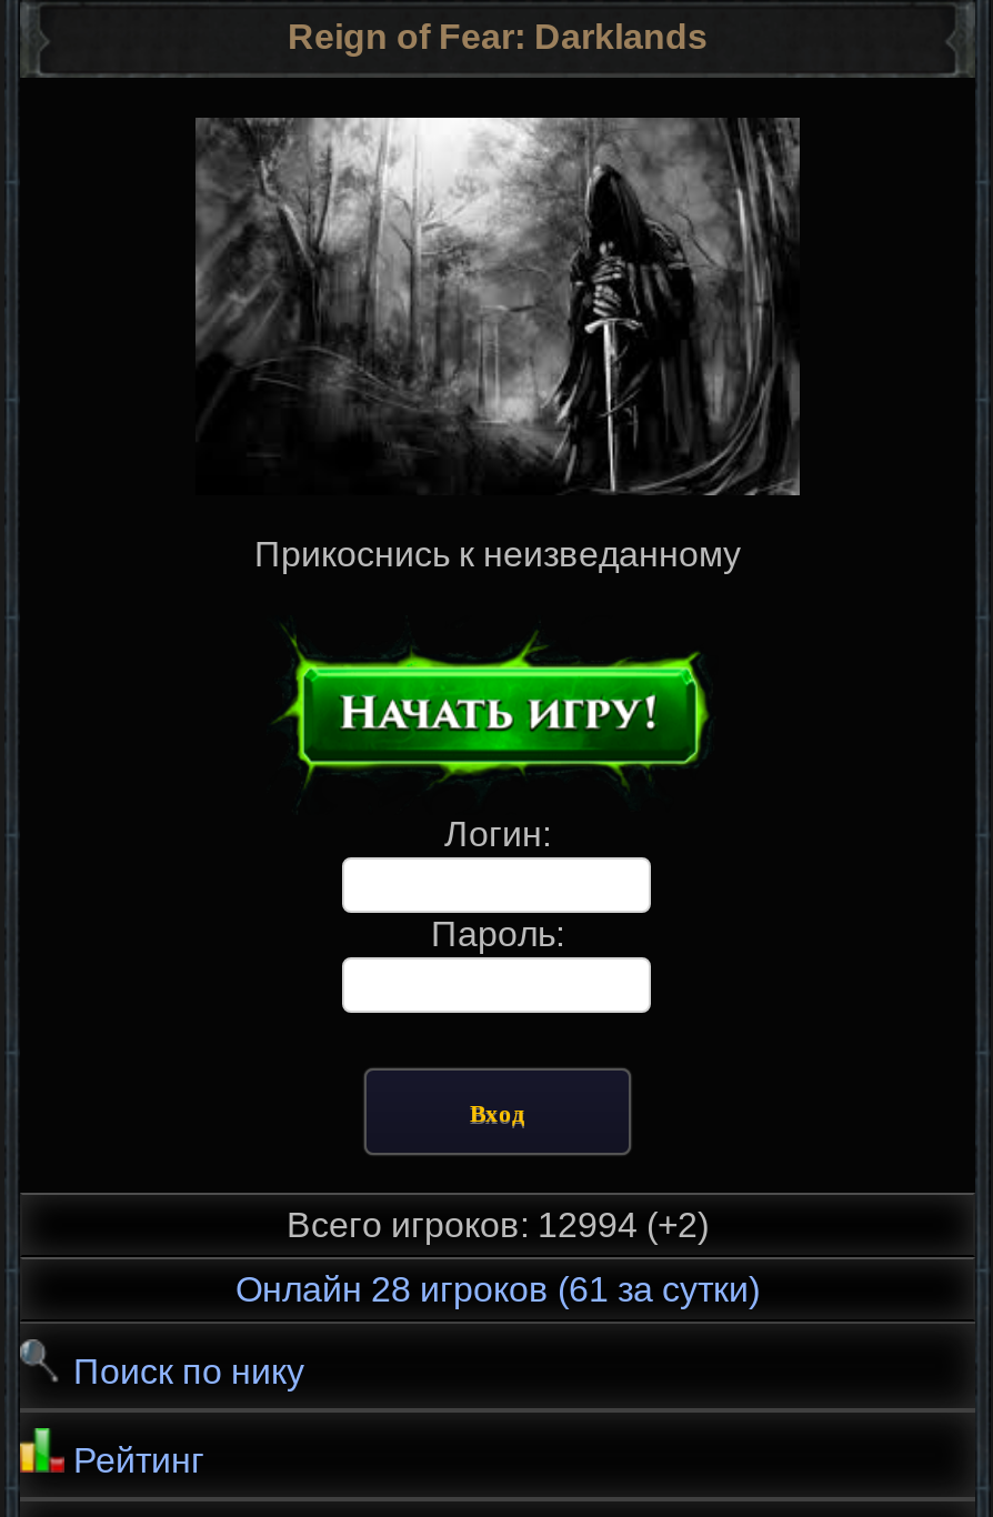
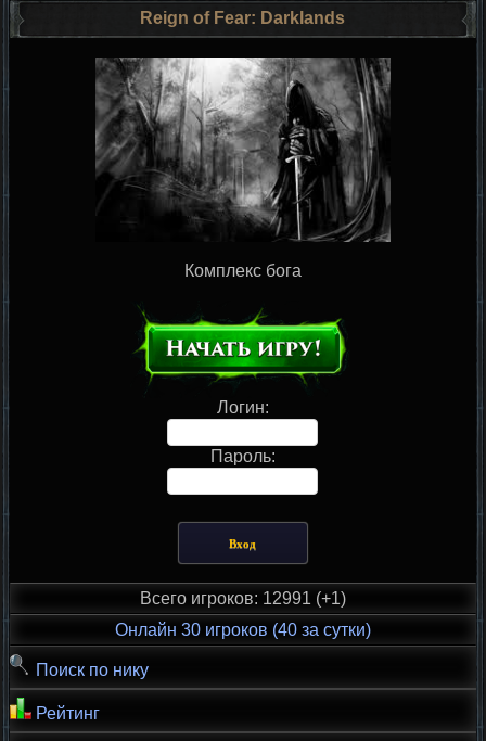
- Прикоснись к неизведанному
+ Комплекс бога

- Всего игроков: 12994 (+2)
+ Всего игроков: 12991 (+1)

- Онлайн 28 игроков (61 за сутки)
+ Онлайн 30 игроков (40 за сутки)
